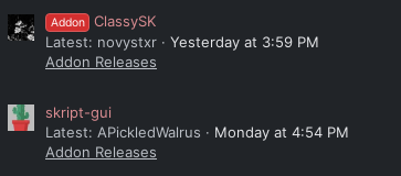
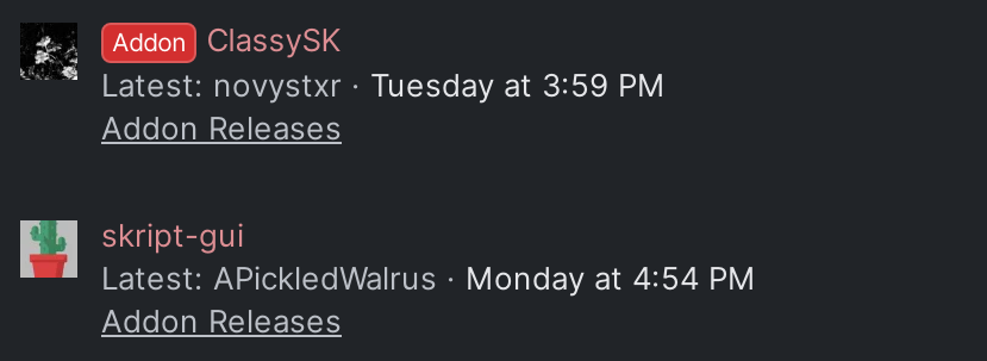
- Yesterday at 3:59 PM
+ Tuesday at 3:59 PM
